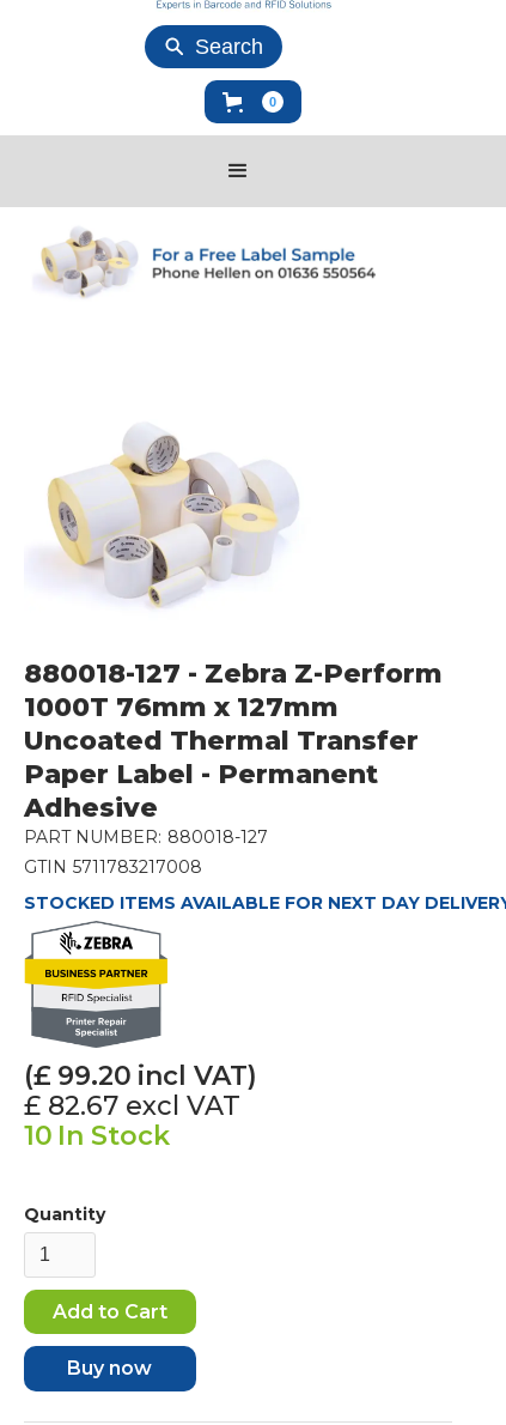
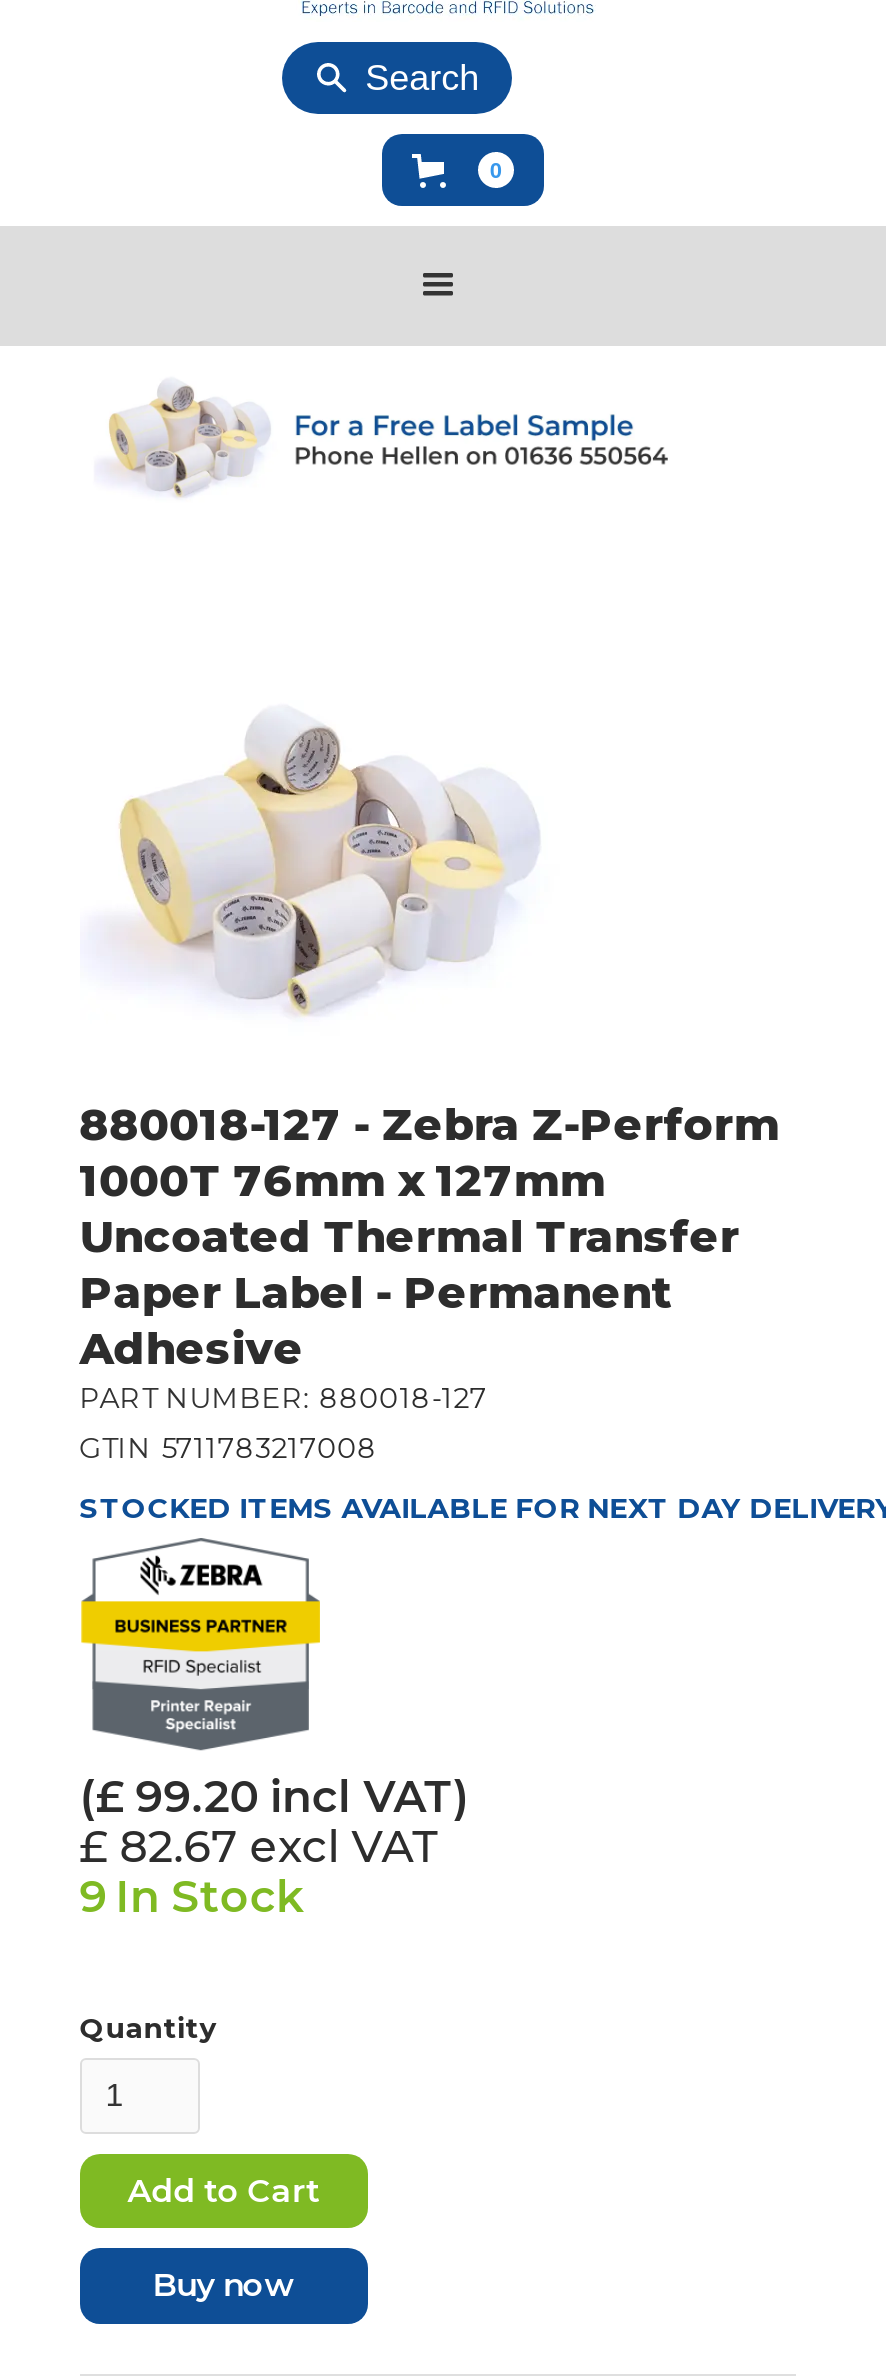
- 10 In Stock
+ 9 In Stock
